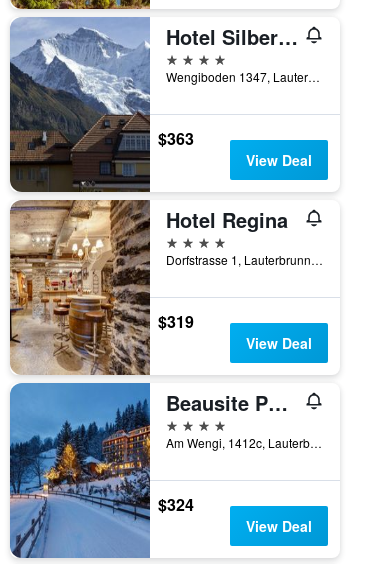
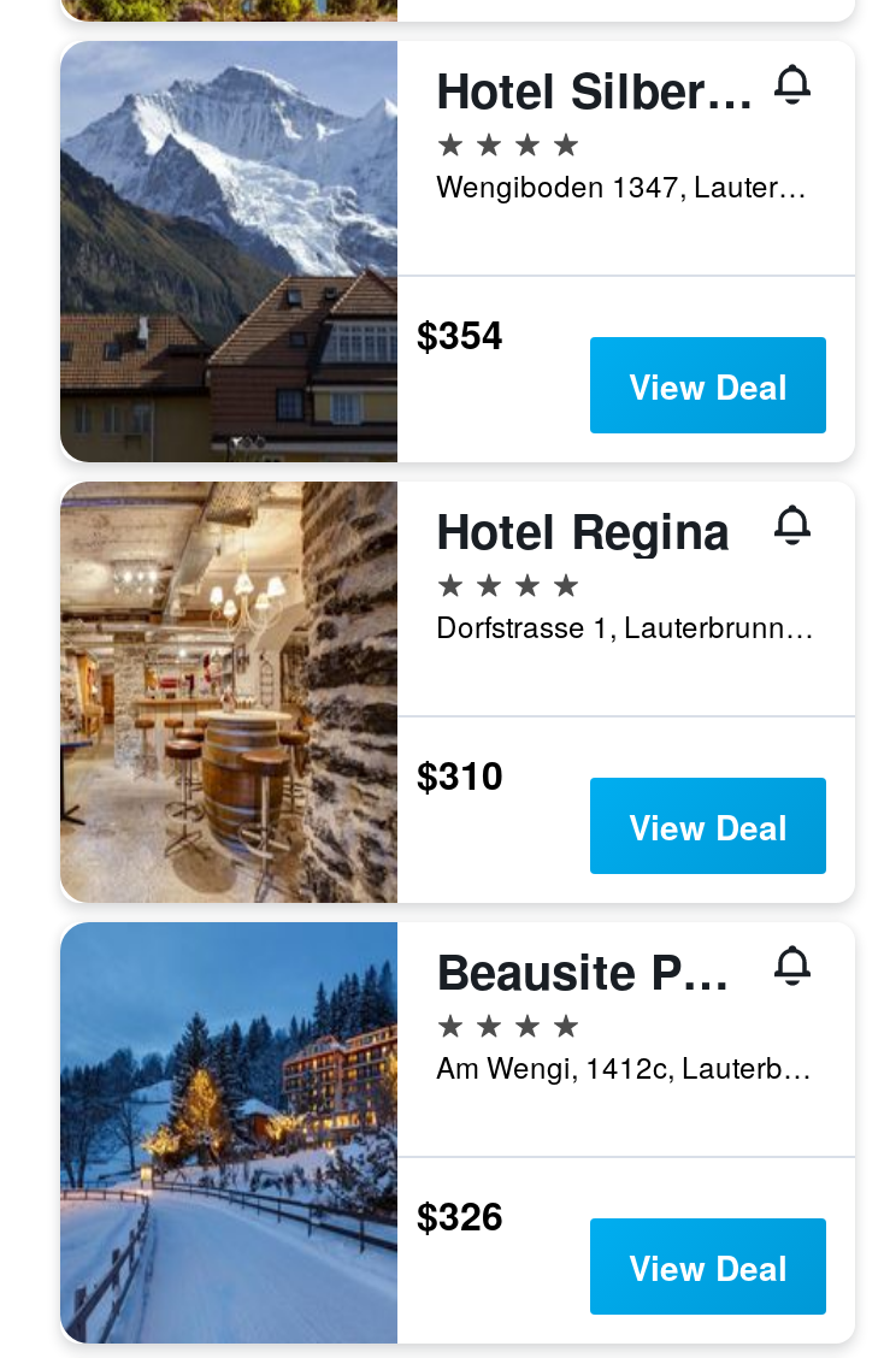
- $363
+ $354

- $319
+ $310

- $324
+ $326
